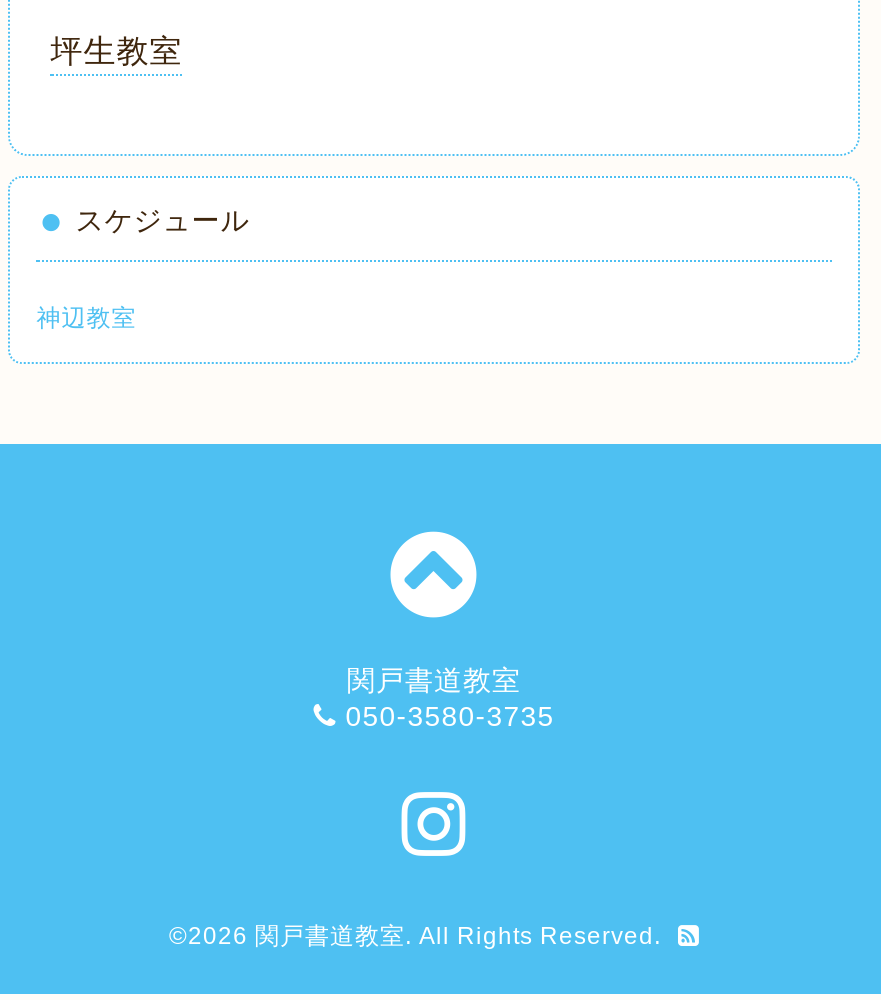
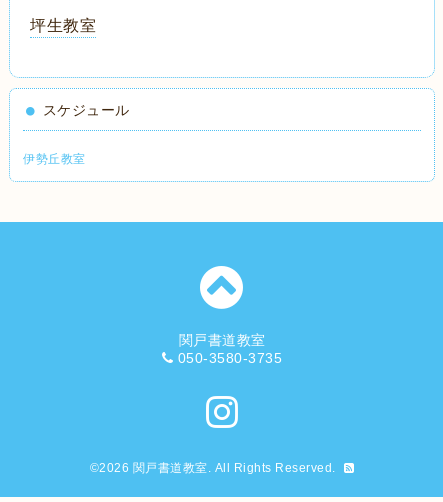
- 神辺教室
+ 伊勢丘教室
